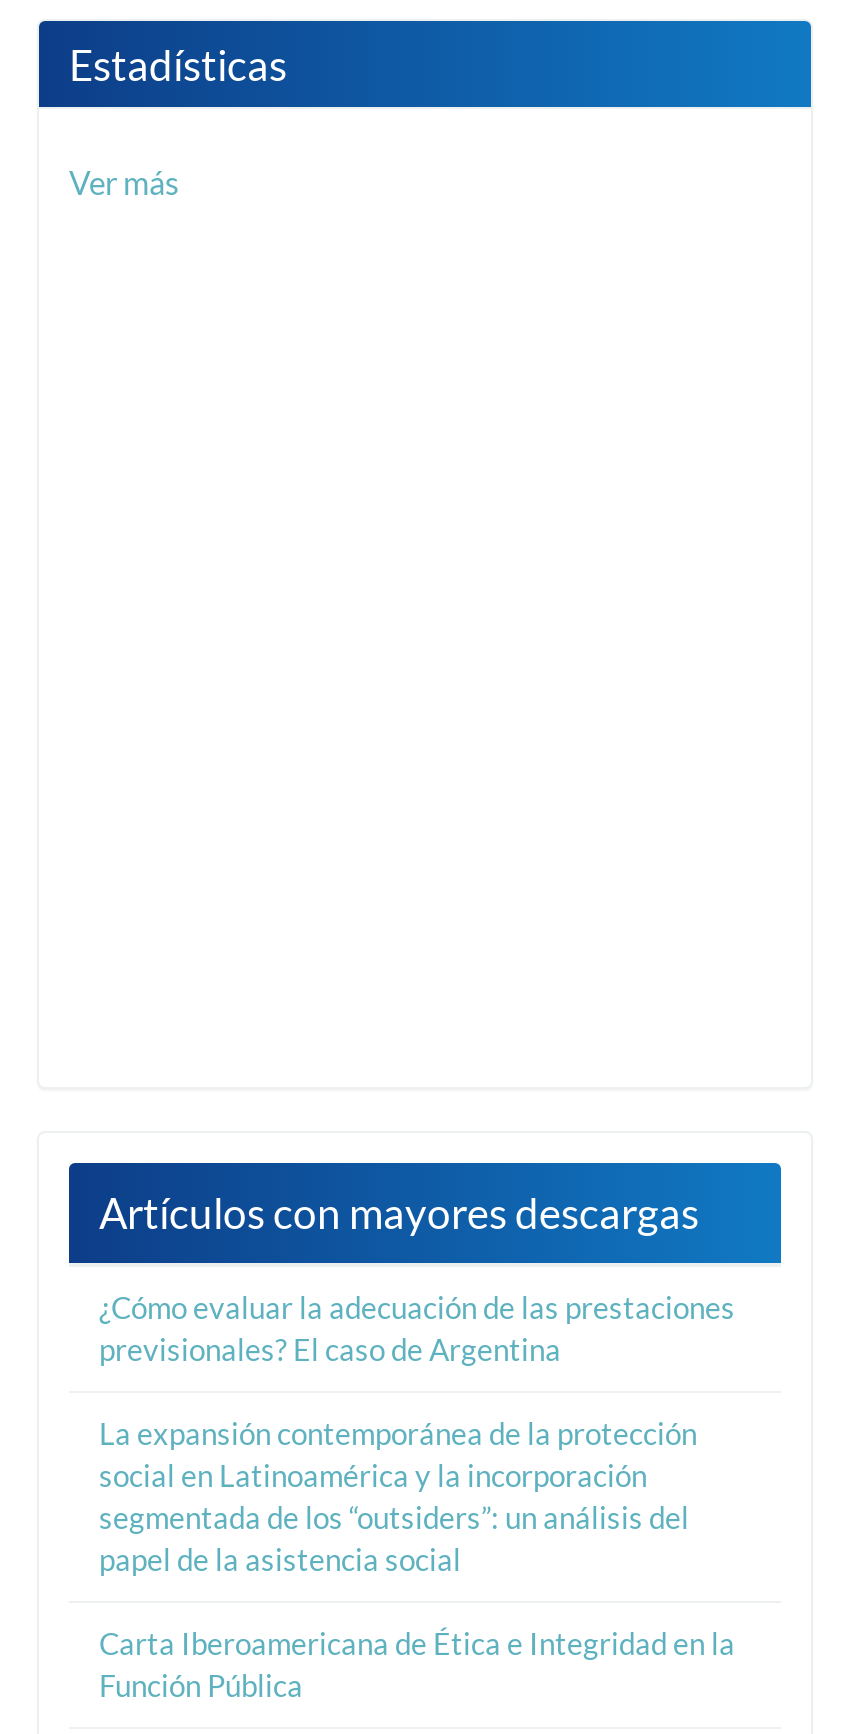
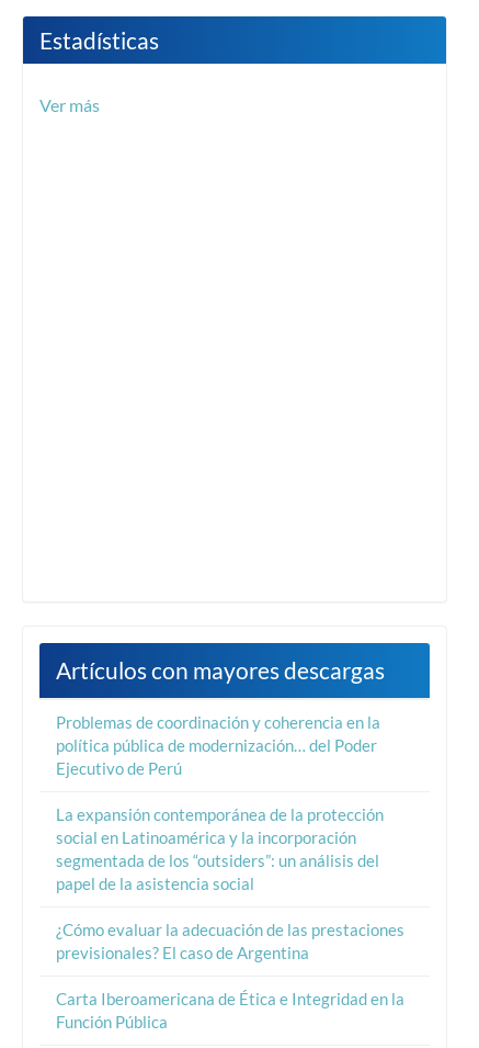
+ Problemas de coordinación y coherencia en la
+ política pública de modernización… del Poder
+ Ejecutivo de Perú

moved down: ¿Cómo evaluar la adecuación de las prestaciones | previsionales? El caso de Argentina
